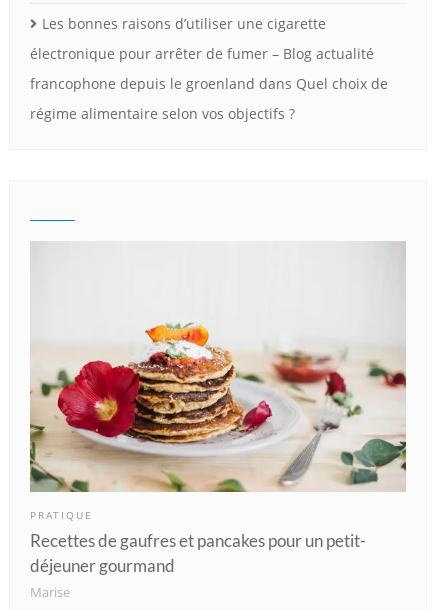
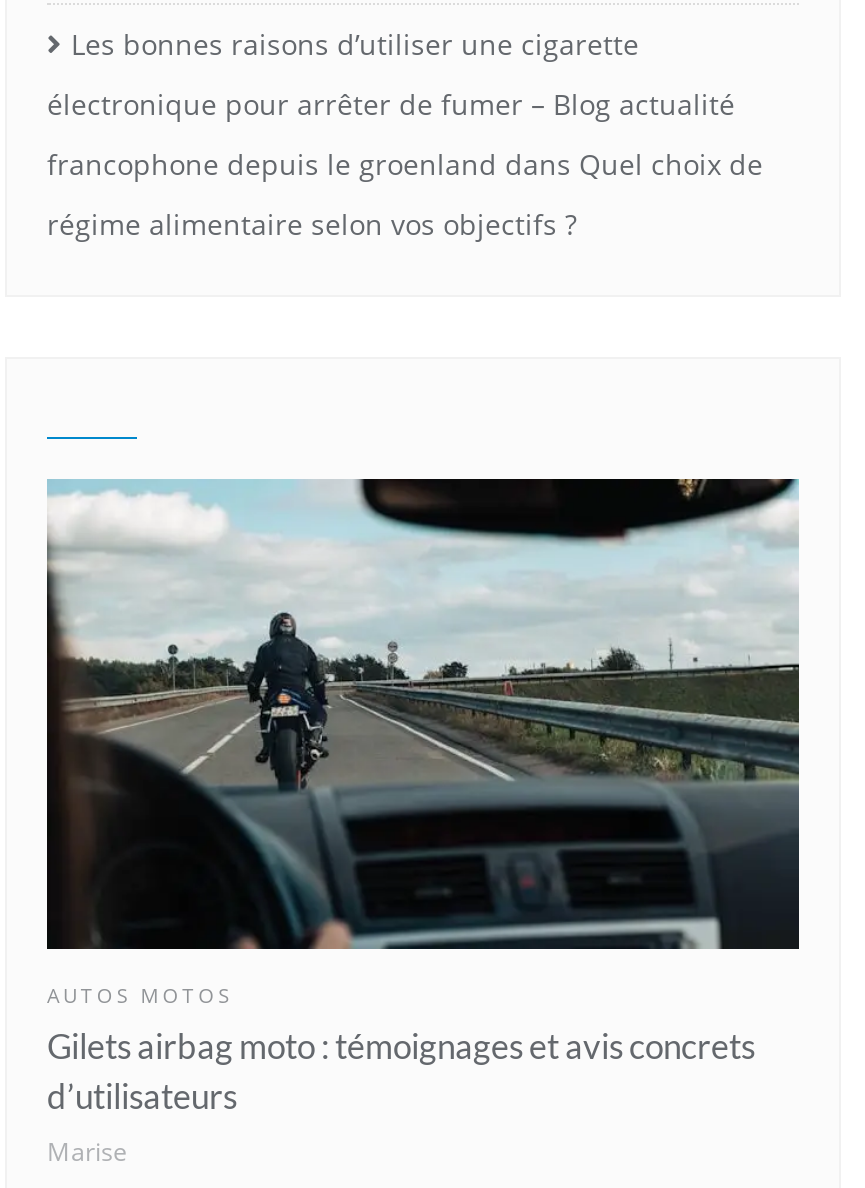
- [image]
- PRATIQUE
- Recettes de gaufres et pancakes pour un petit-
- déjeuner gourmand
+ [image]
+ AUTOS MOTOS
+ Gilets airbag moto : témoignages et avis concrets
+ d’utilisateurs
